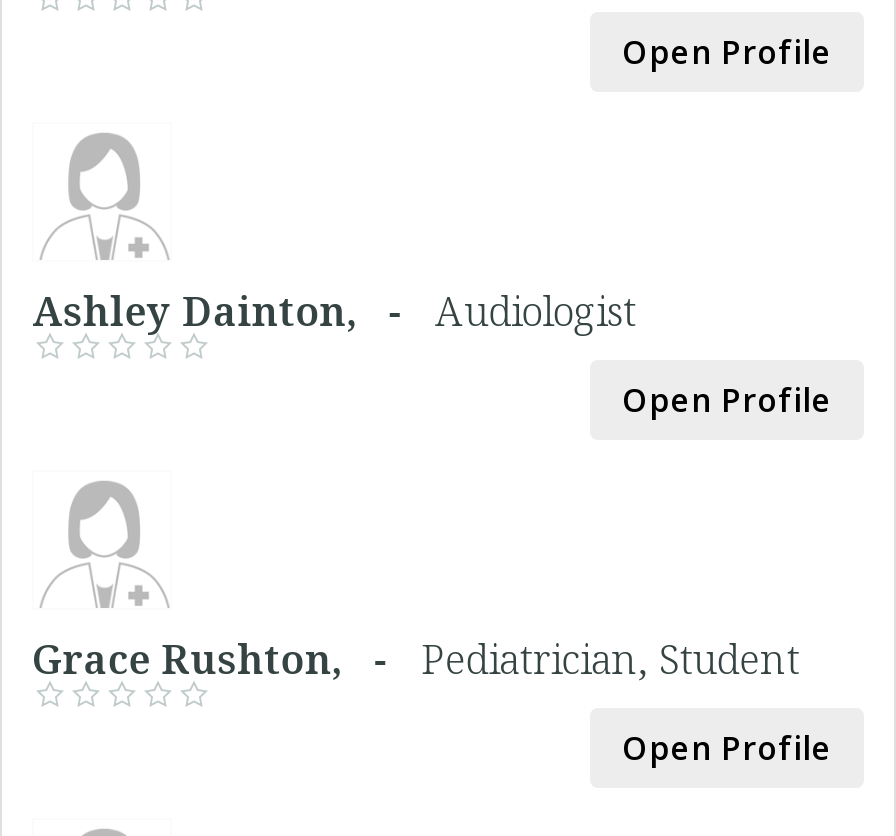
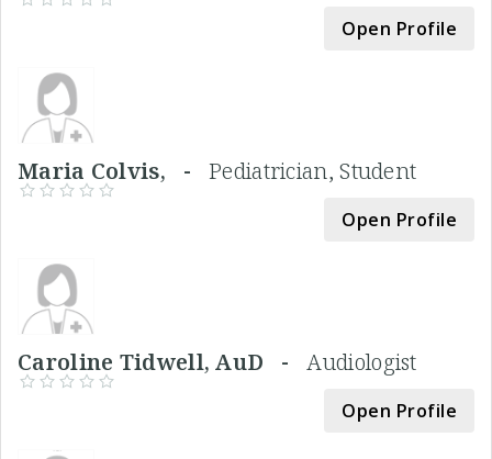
- Ashley Dainton, - Audiologist
+ Maria Colvis, - Pediatrician, Student

- Grace Rushton, - Pediatrician, Student
+ Caroline Tidwell, AuD - Audiologist
